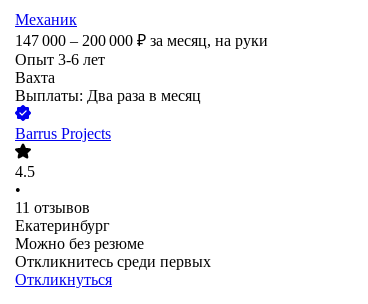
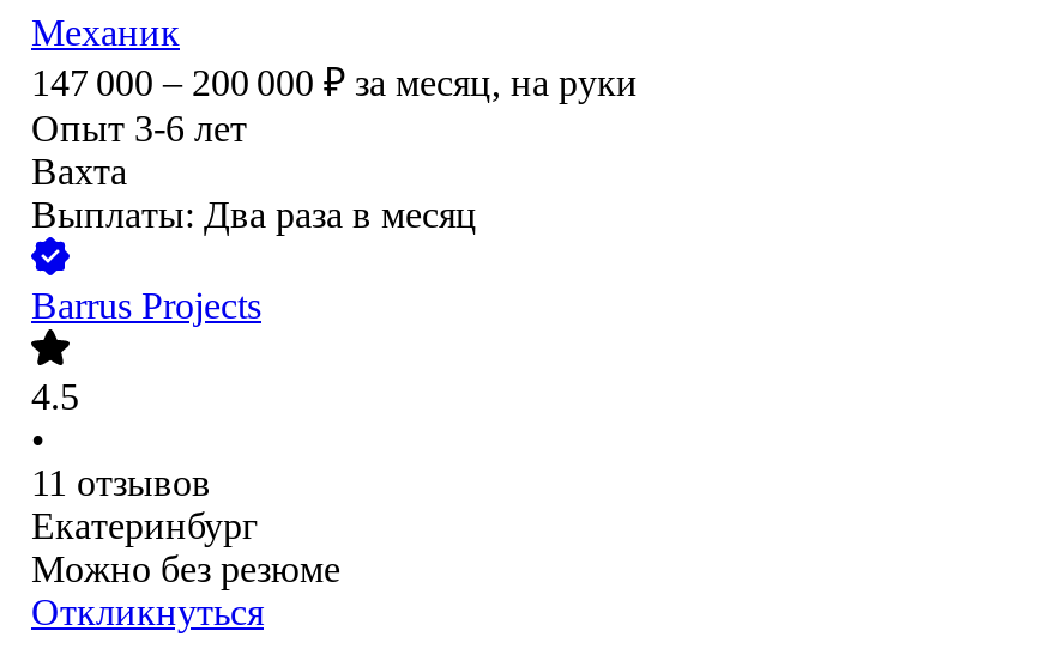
- Откликнитесь среди первых
